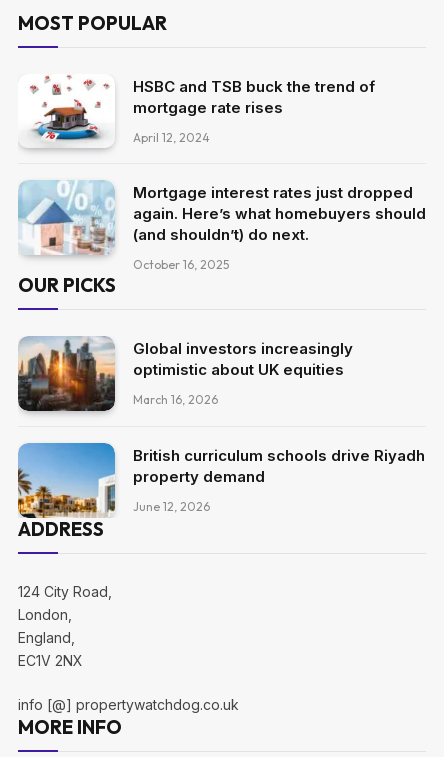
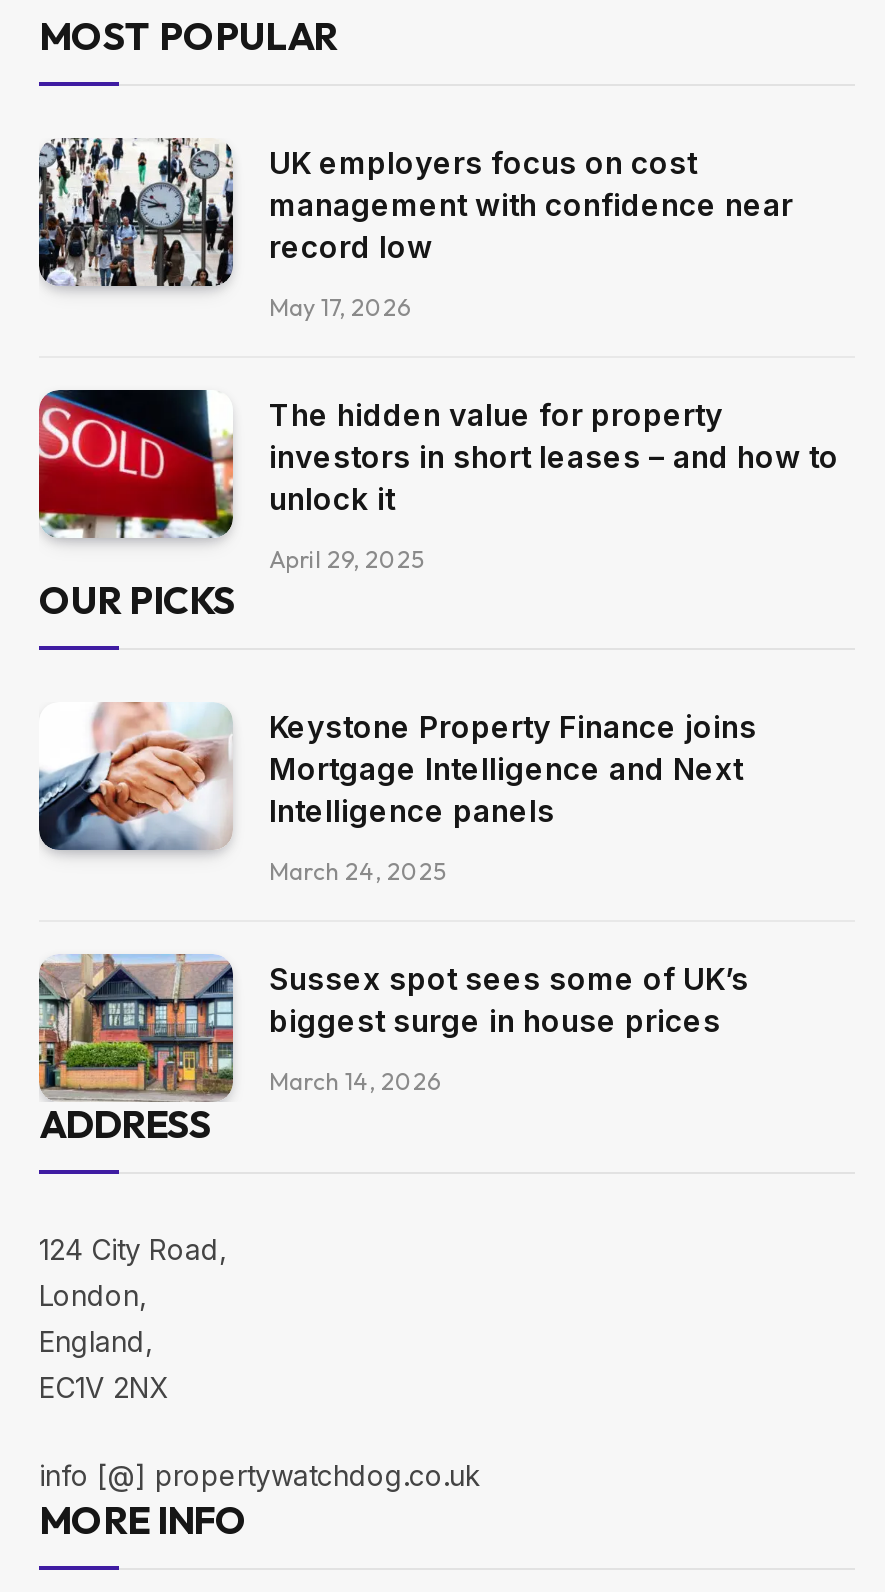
- [image]
- HSBC and TSB buck the trend of
- mortgage rate rises
+ [image]
+ UK employers focus on cost
+ management with confidence near
+ record low

- April 12, 2024
+ May 17, 2026

- [image]
- Mortgage interest rates just dropped
- again. Here’s what homebuyers should
- (and shouldn’t) do next.
+ [image]
+ The hidden value for property
+ investors in short leases – and how to
+ unlock it

- October 16, 2025
+ April 29, 2025

- [image]
- Global investors increasingly
- optimistic about UK equities
+ [image]
+ Keystone Property Finance joins
+ Mortgage Intelligence and Next
+ Intelligence panels

- March 16, 2026
+ March 24, 2025

- [image]
- British curriculum schools drive Riyadh
- property demand
+ [image]
+ Sussex spot sees some of UK’s
+ biggest surge in house prices

- June 12, 2026
+ March 14, 2026
